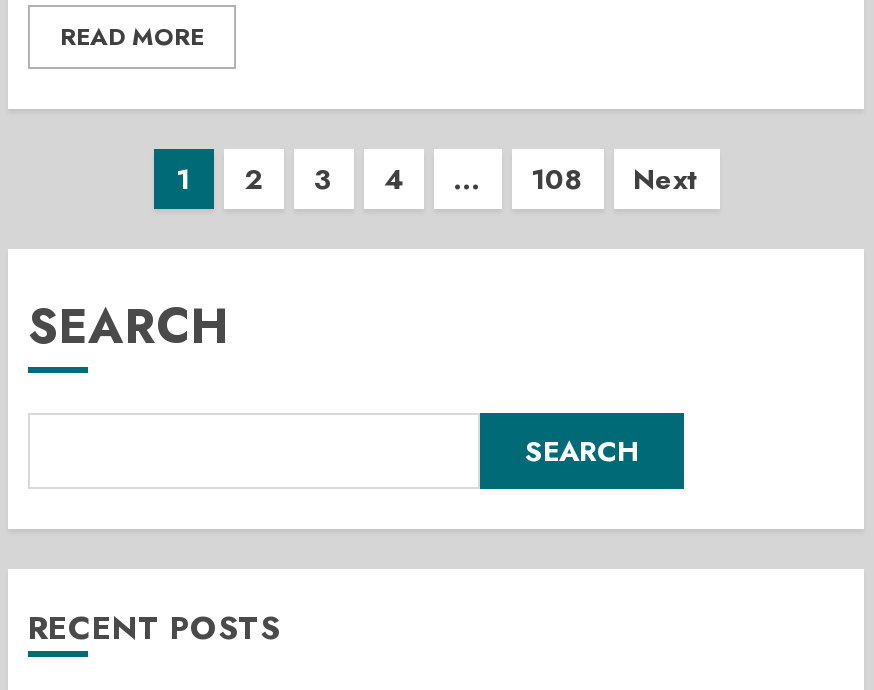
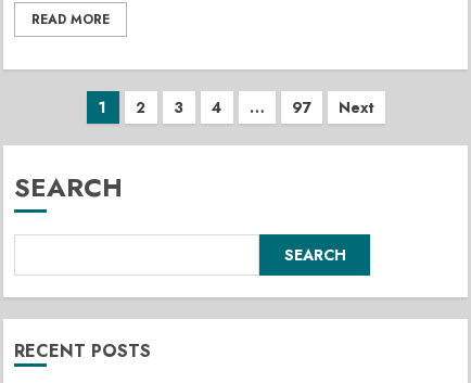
- 108
+ 97
